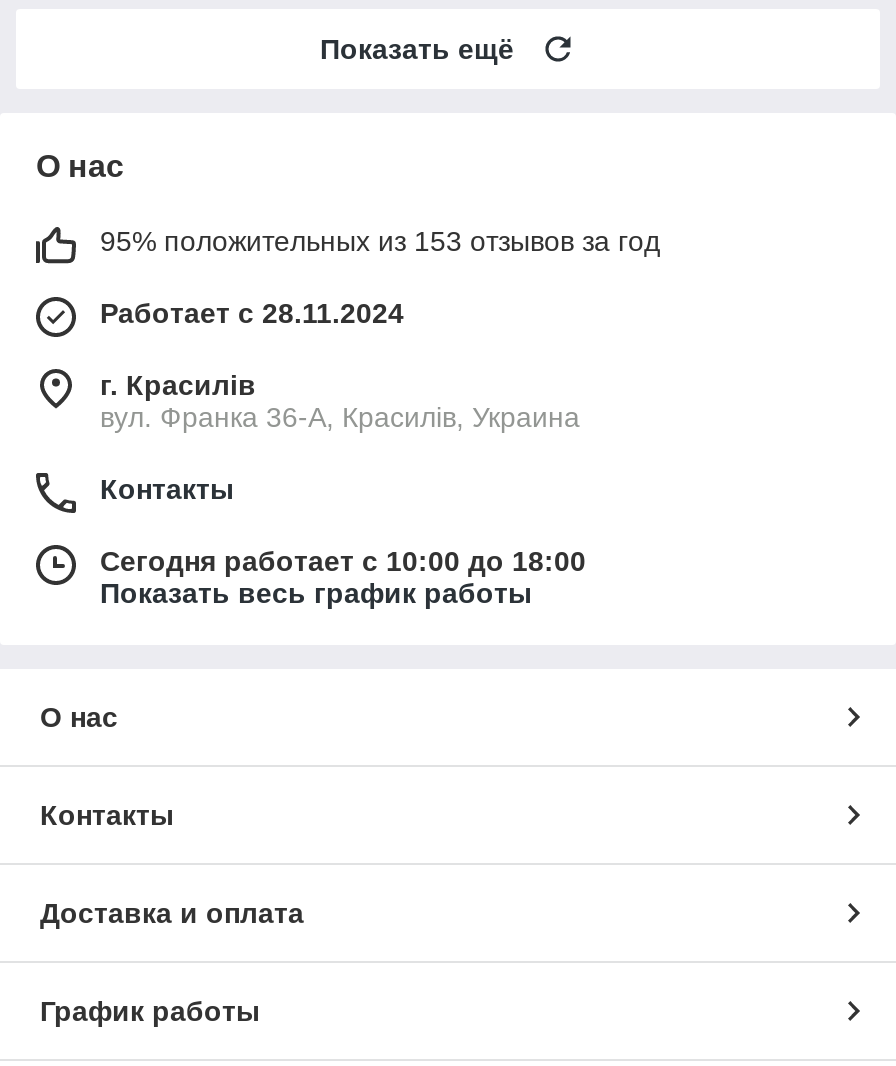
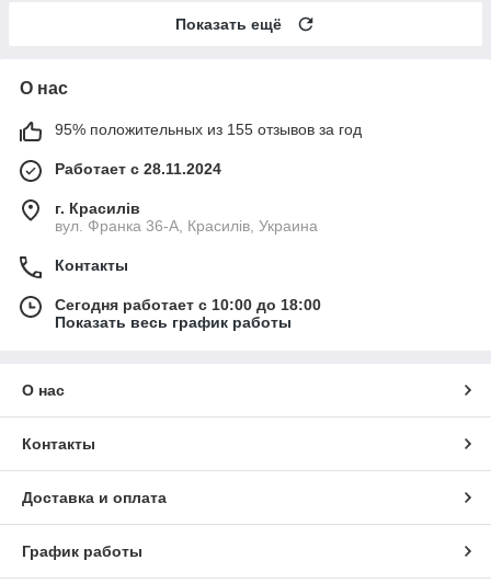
- 95% положительных из 153 отзывов за год
+ 95% положительных из 155 отзывов за год
